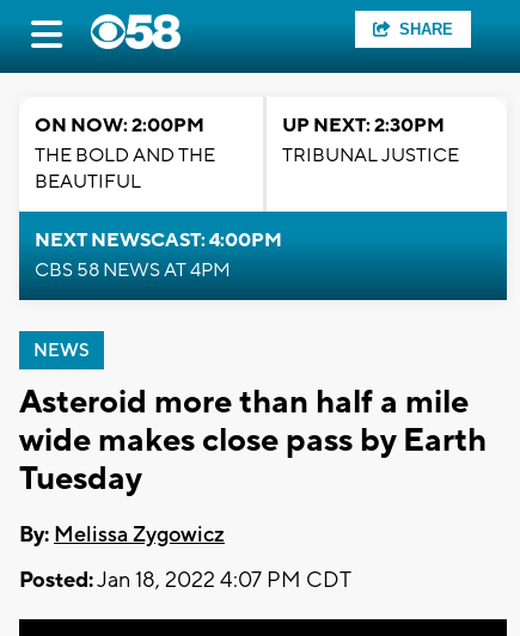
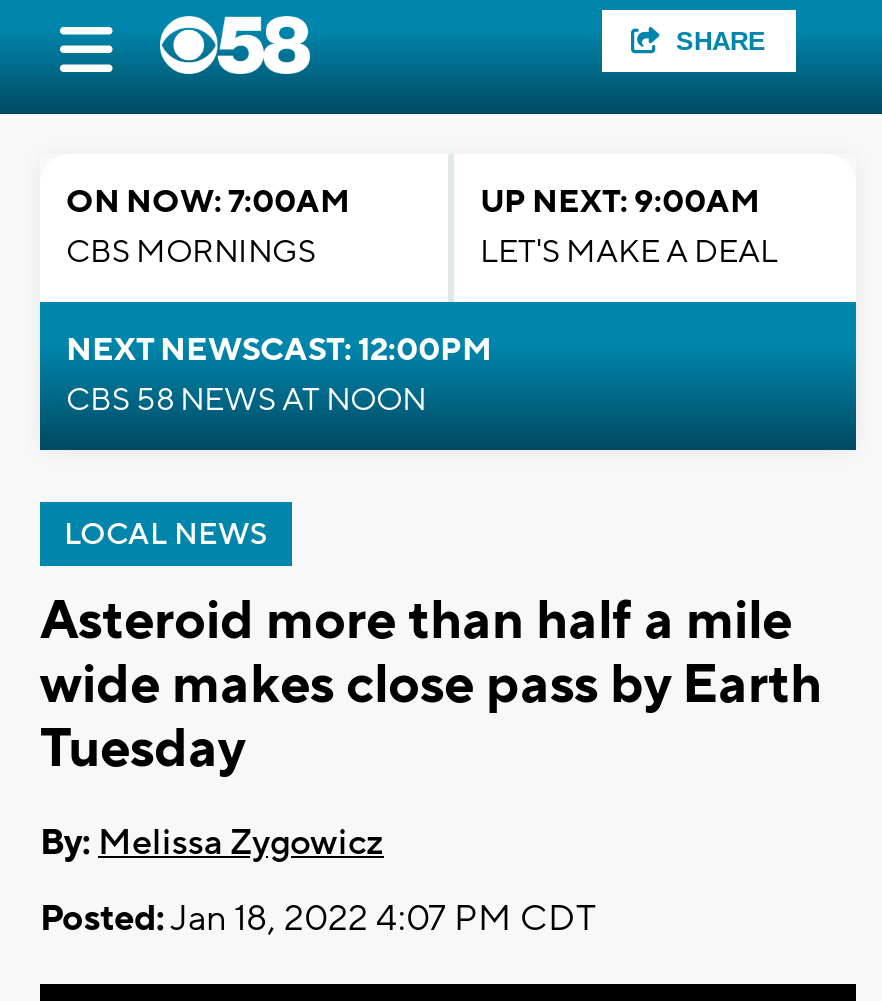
- ON NOW: 2:00PM
- THE BOLD AND THE
- BEAUTIFUL
+ ON NOW: 7:00AM
+ CBS MORNINGS

- UP NEXT: 2:30PM
- TRIBUNAL JUSTICE
+ UP NEXT: 9:00AM
+ LET'S MAKE A DEAL

- NEXT NEWSCAST: 4:00PM
- CBS 58 NEWS AT 4PM
+ NEXT NEWSCAST: 12:00PM
+ CBS 58 NEWS AT NOON

- NEWS
+ LOCAL NEWS
